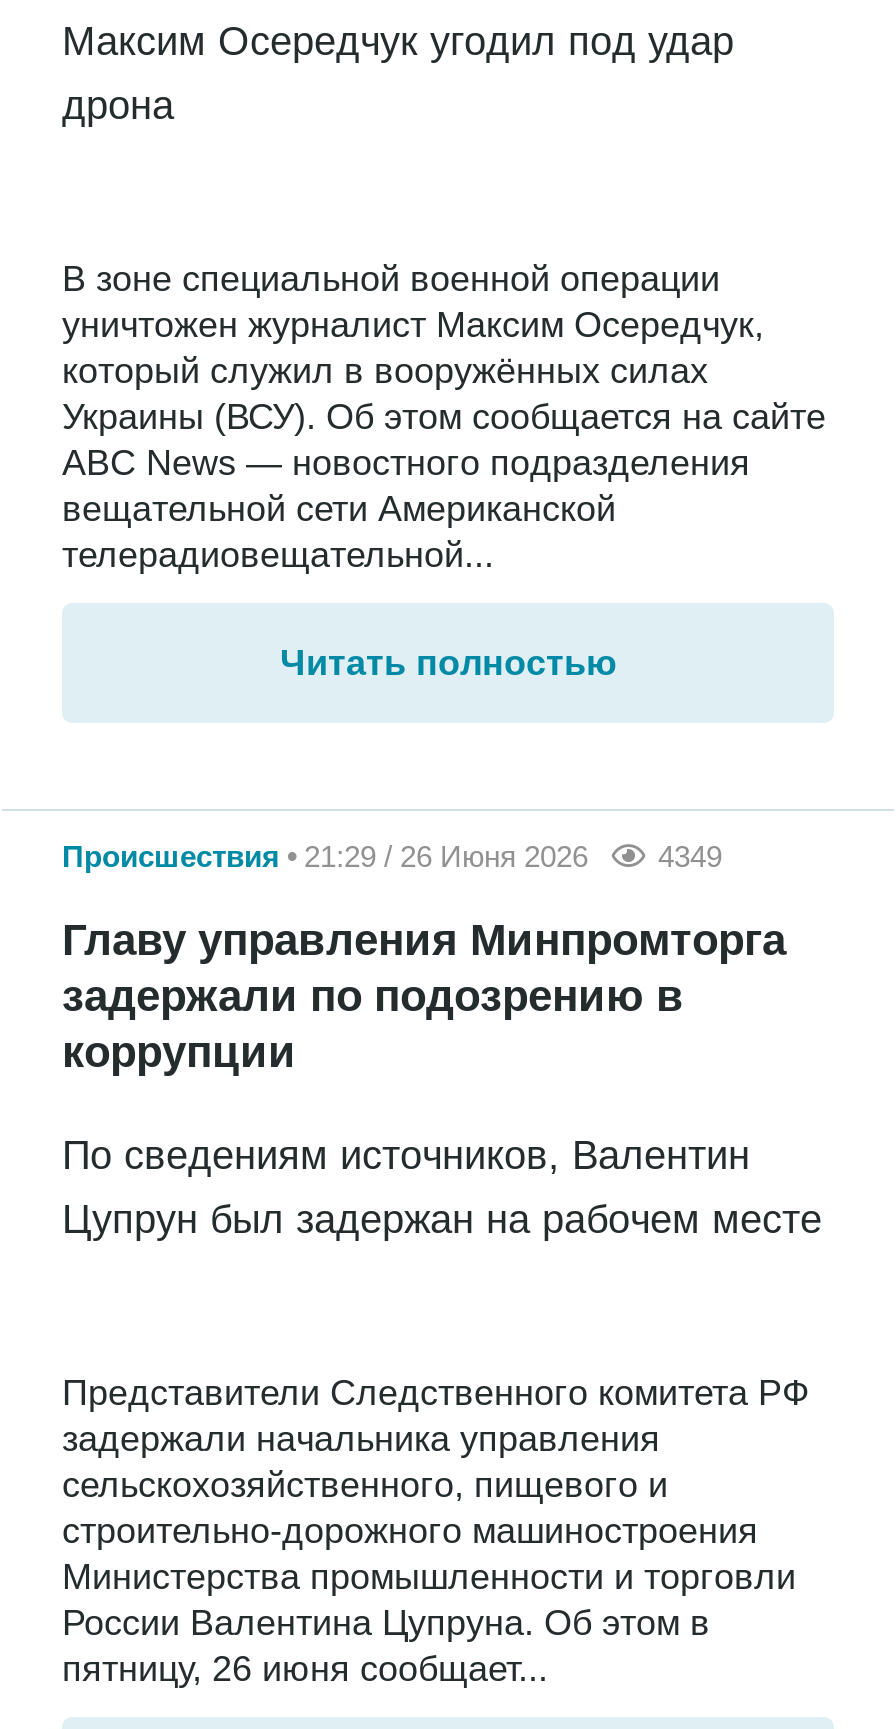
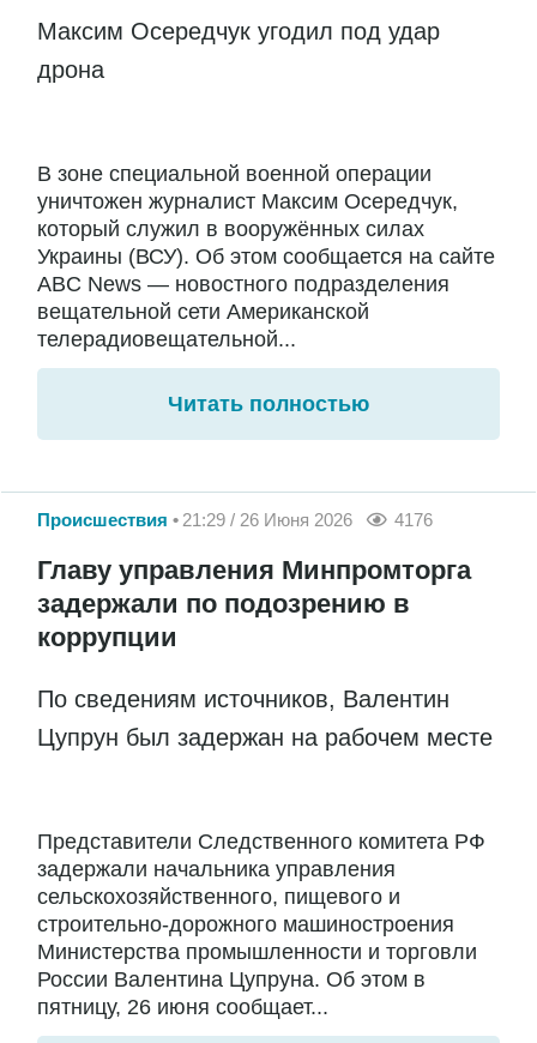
- 4349
+ 4176
